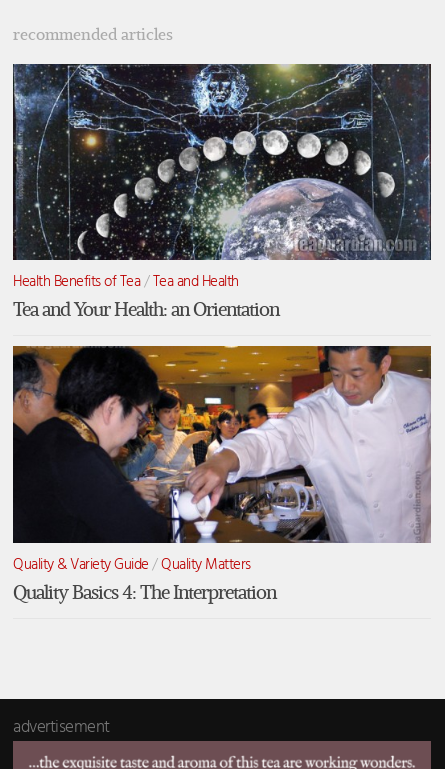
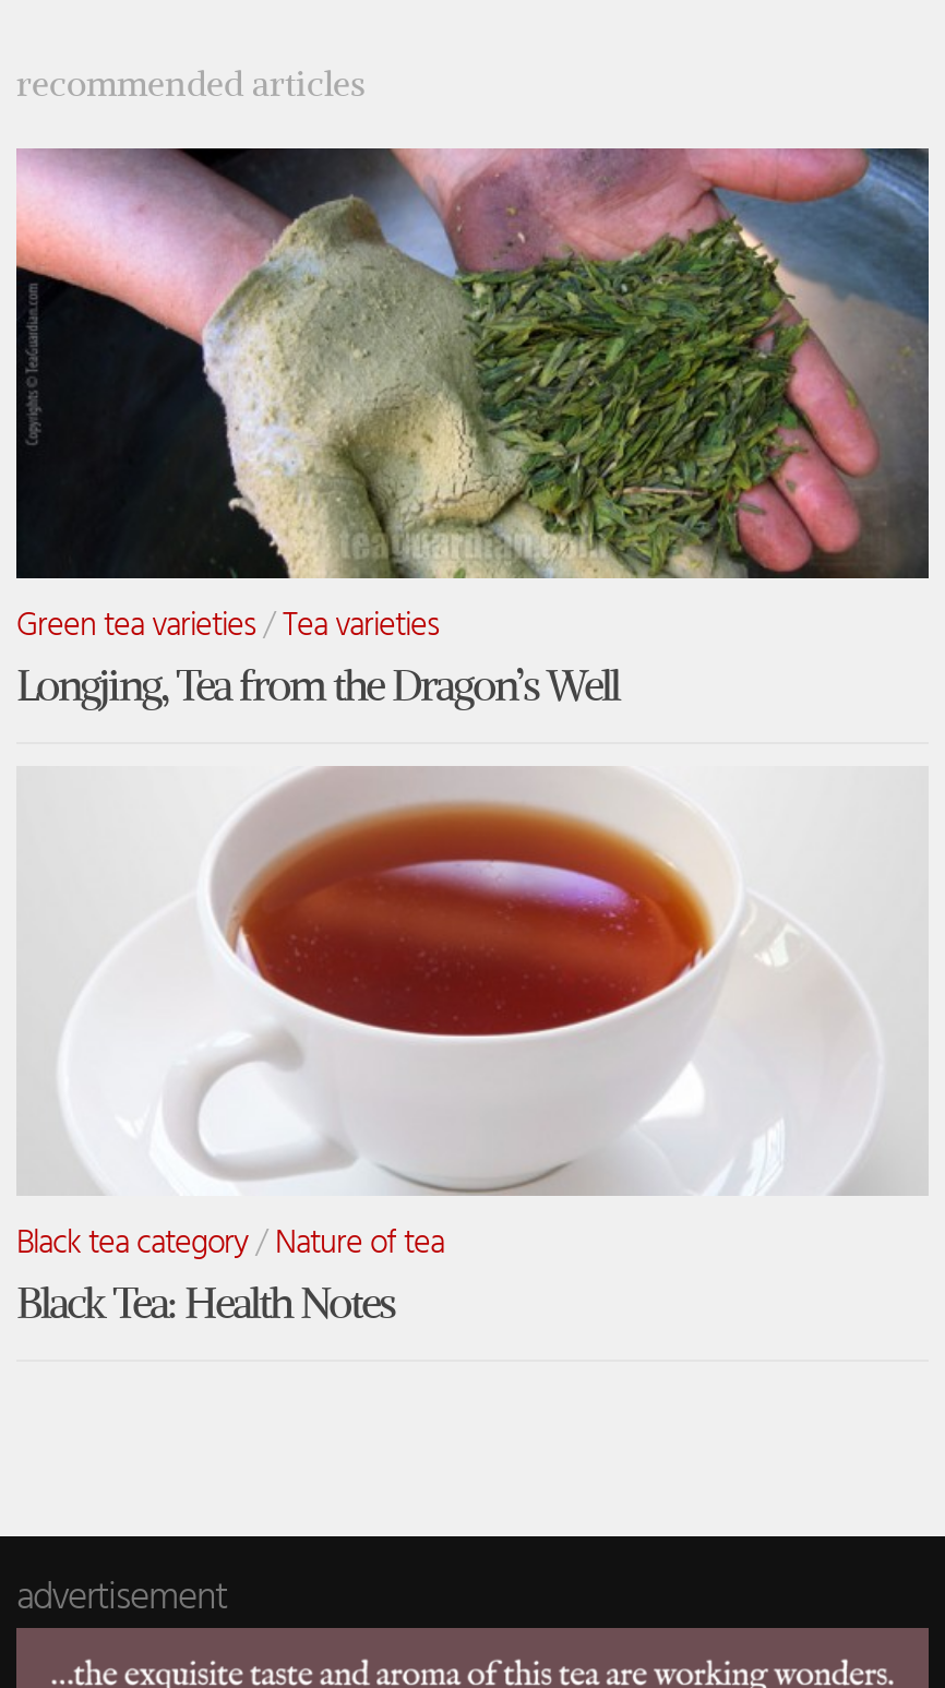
- [image]
- Health Benefits of Tea/Tea and Health
- Tea and Your Health: an Orientation
+ [image]
+ Green tea varieties/Tea varieties
+ Longjing, Tea from the Dragon’s Well

- [image]
- Quality & Variety Guide/Quality Matters
- Quality Basics 4: The Interpretation
+ [image]
+ Black tea category/Nature of tea
+ Black Tea: Health Notes
